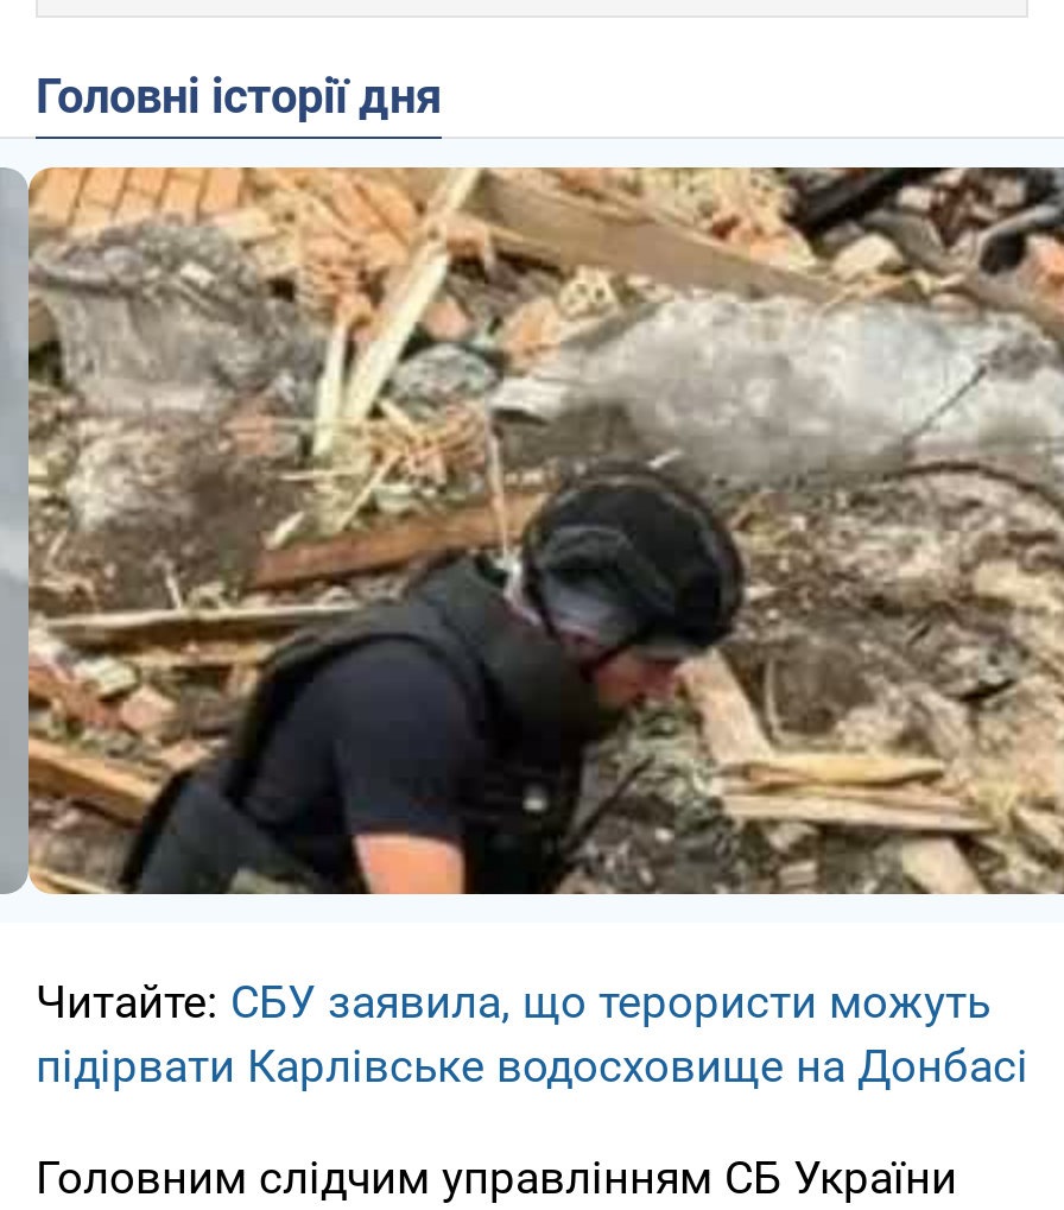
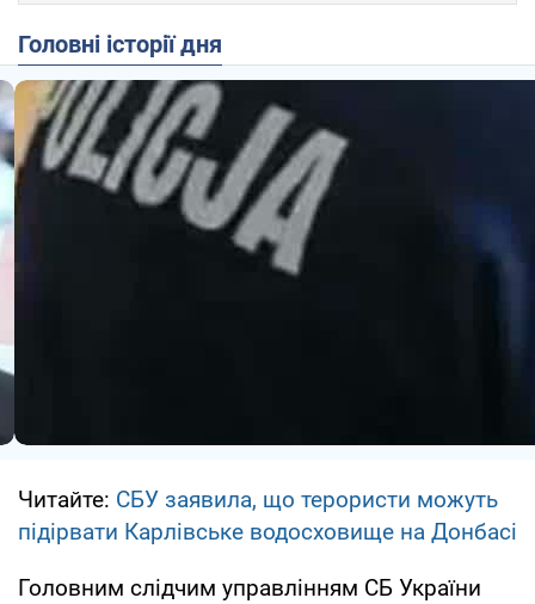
- [image]
+ [image]
